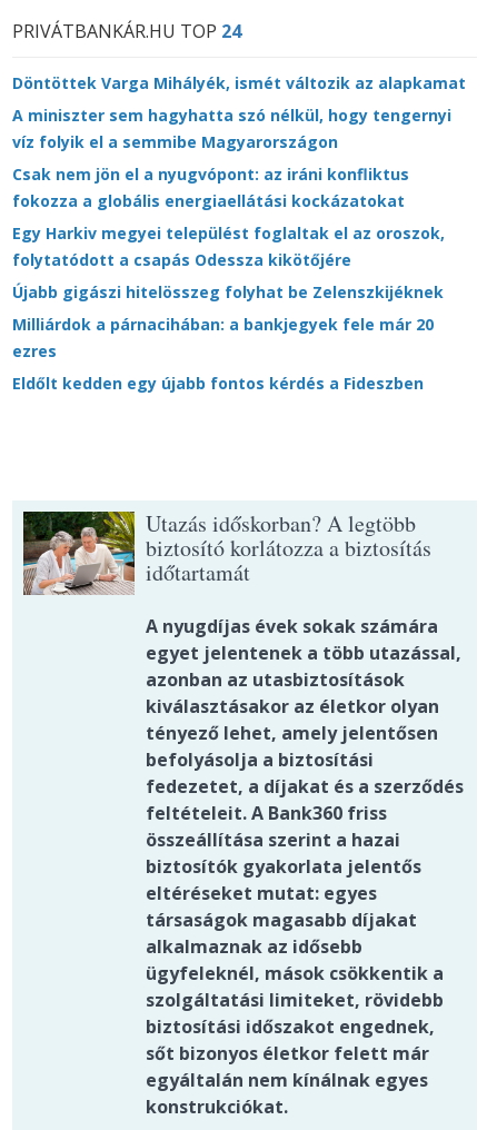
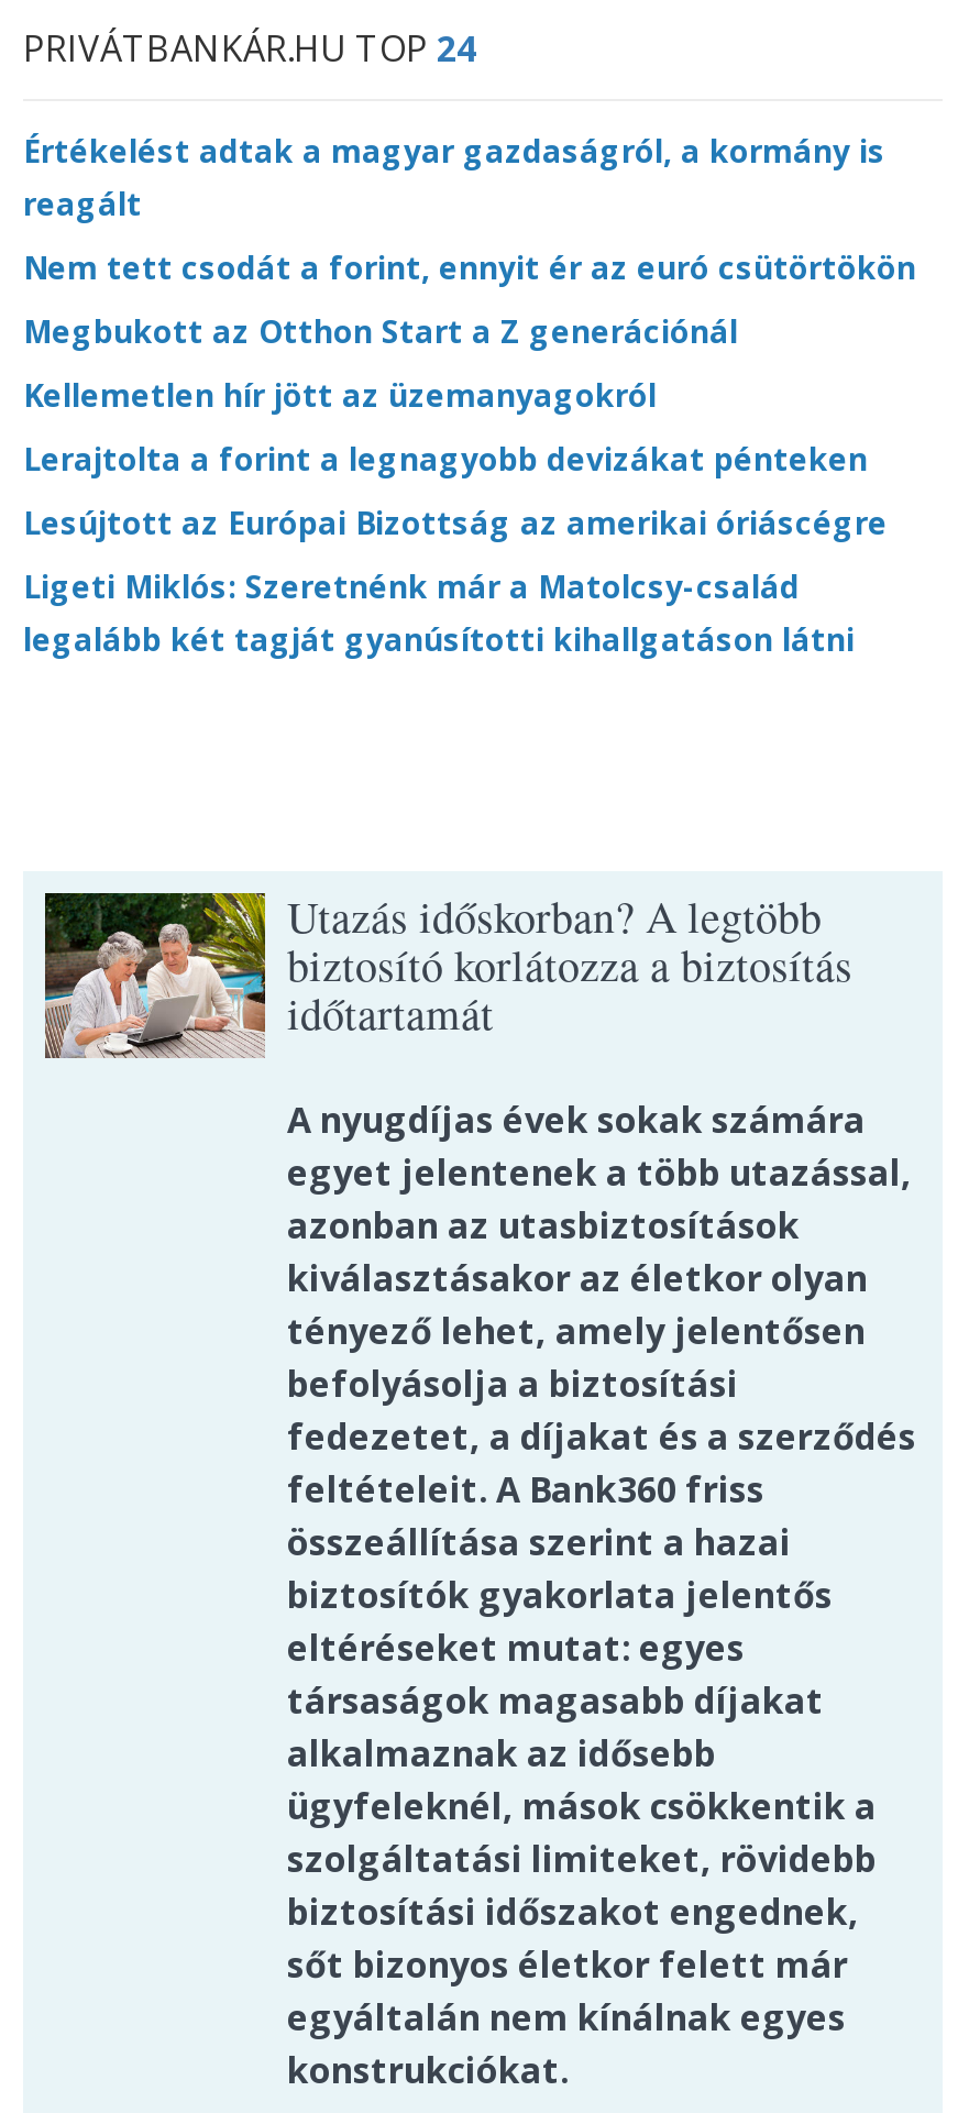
- Döntöttek Varga Mihályék, ismét változik az alapkamat
+ Értékelést adtak a magyar gazdaságról, a kormány is
+ reagált

- A miniszter sem hagyhatta szó nélkül, hogy tengernyi
- víz folyik el a semmibe Magyarországon
+ Nem tett csodát a forint, ennyit ér az euró csütörtökön

- Csak nem jön el a nyugvópont: az iráni konfliktus
- fokozza a globális energiaellátási kockázatokat
+ Megbukott az Otthon Start a Z generációnál

- Egy Harkiv megyei települést foglaltak el az oroszok,
- folytatódott a csapás Odessza kikötőjére
+ Kellemetlen hír jött az üzemanyagokról

- Újabb gigászi hitelösszeg folyhat be Zelenszkijéknek
+ Lerajtolta a forint a legnagyobb devizákat pénteken

- Milliárdok a párnacihában: a bankjegyek fele már 20
- ezres
+ Lesújtott az Európai Bizottság az amerikai óriáscégre

- Eldőlt kedden egy újabb fontos kérdés a Fideszben
+ Ligeti Miklós: Szeretnénk már a Matolcsy-család
+ legalább két tagját gyanúsítotti kihallgatáson látni
